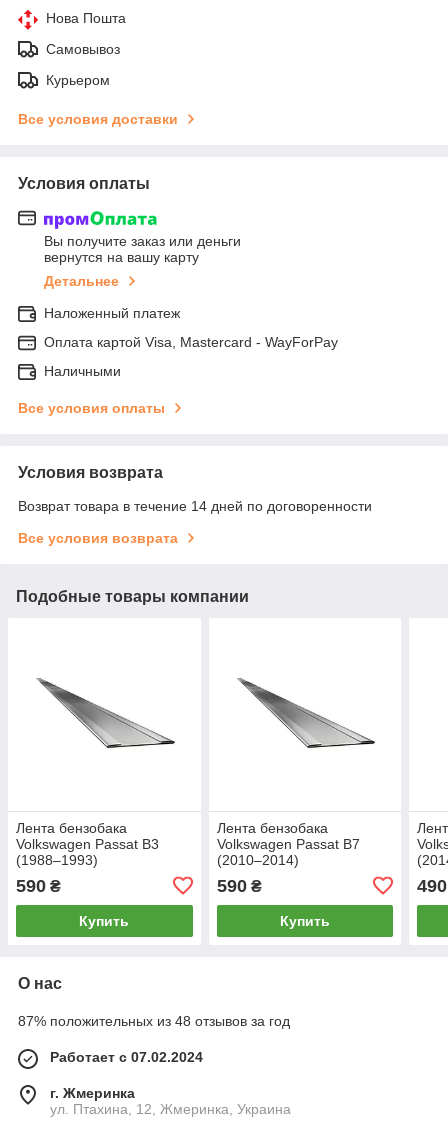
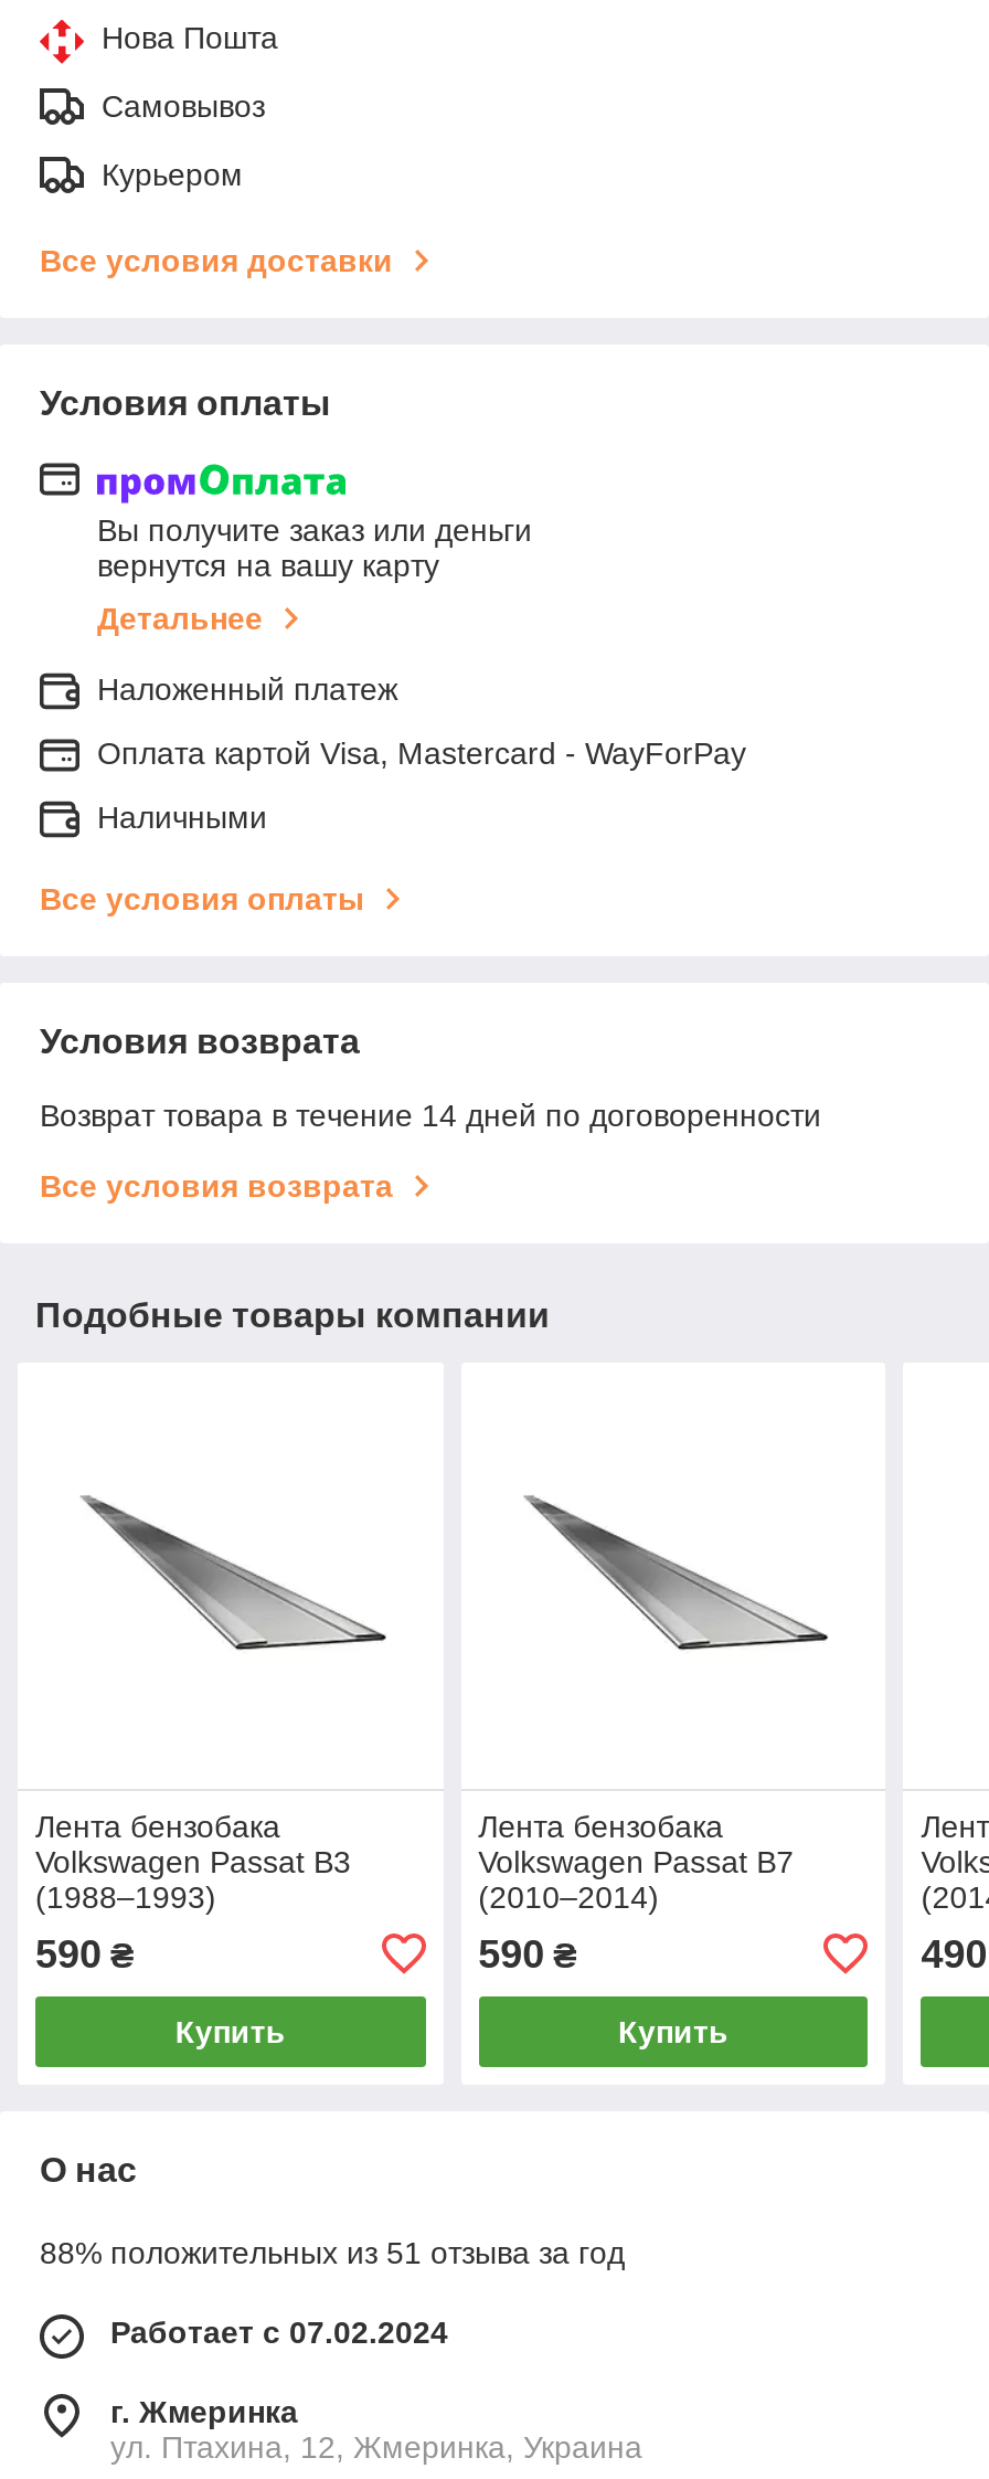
- 87% положительных из 48 отзывов за год
+ 88% положительных из 51 отзыва за год
